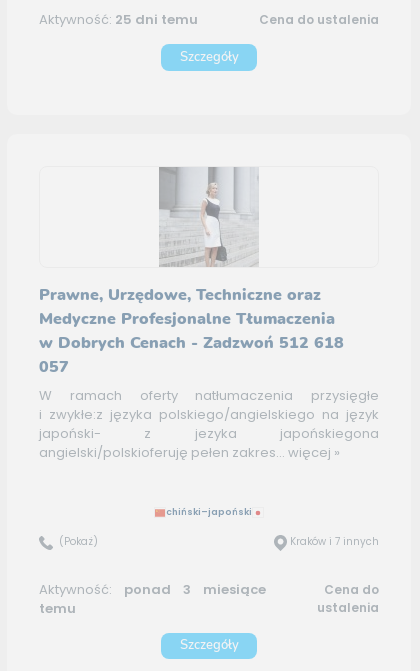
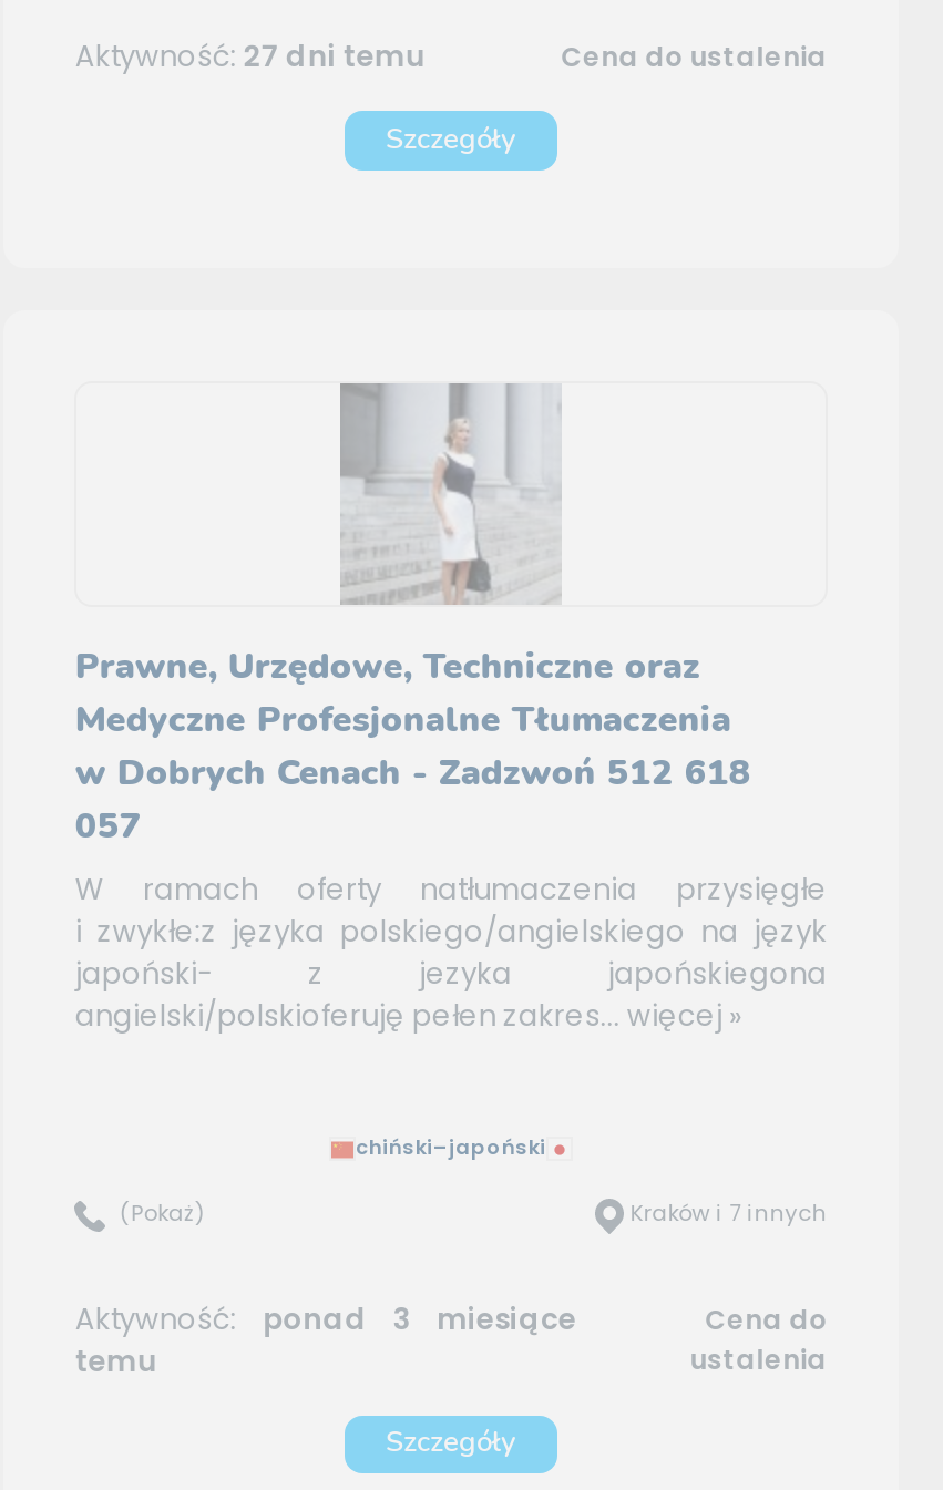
- Aktywność: 25 dni temu
+ Aktywność: 27 dni temu
